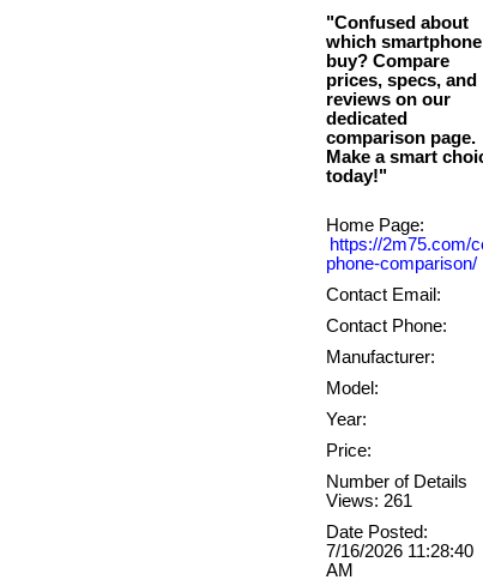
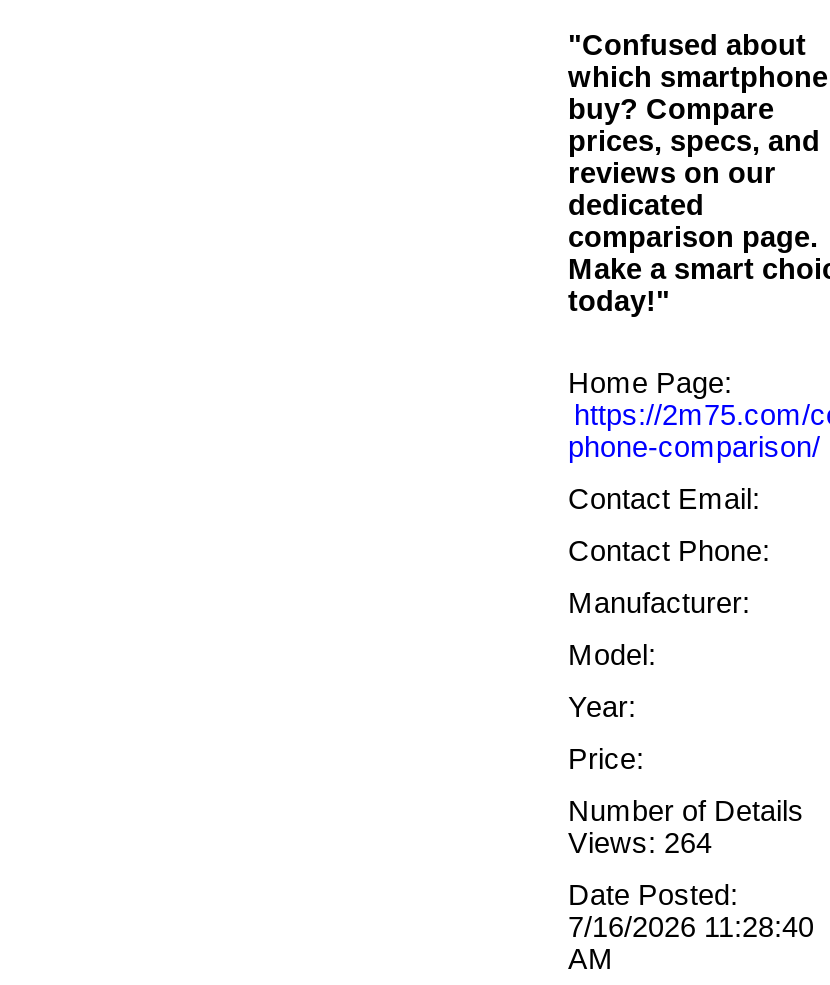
- Views: 261
+ Views: 264
